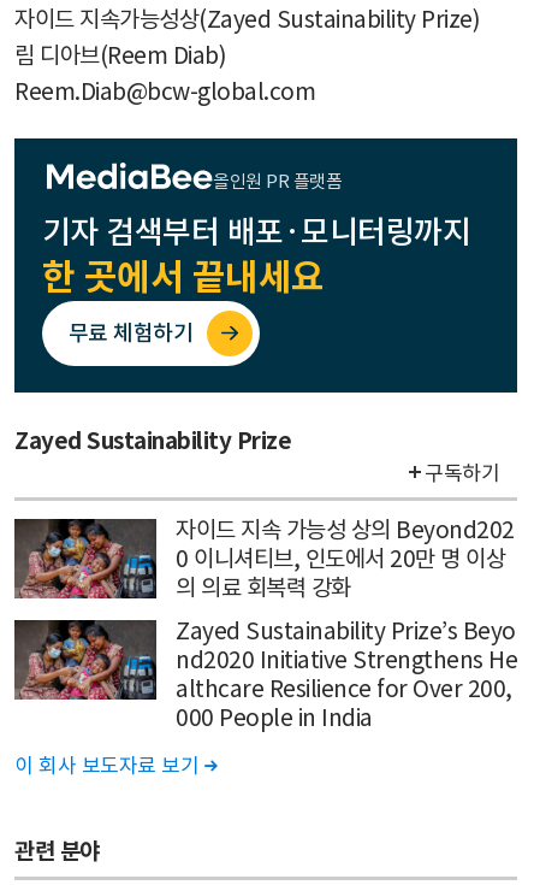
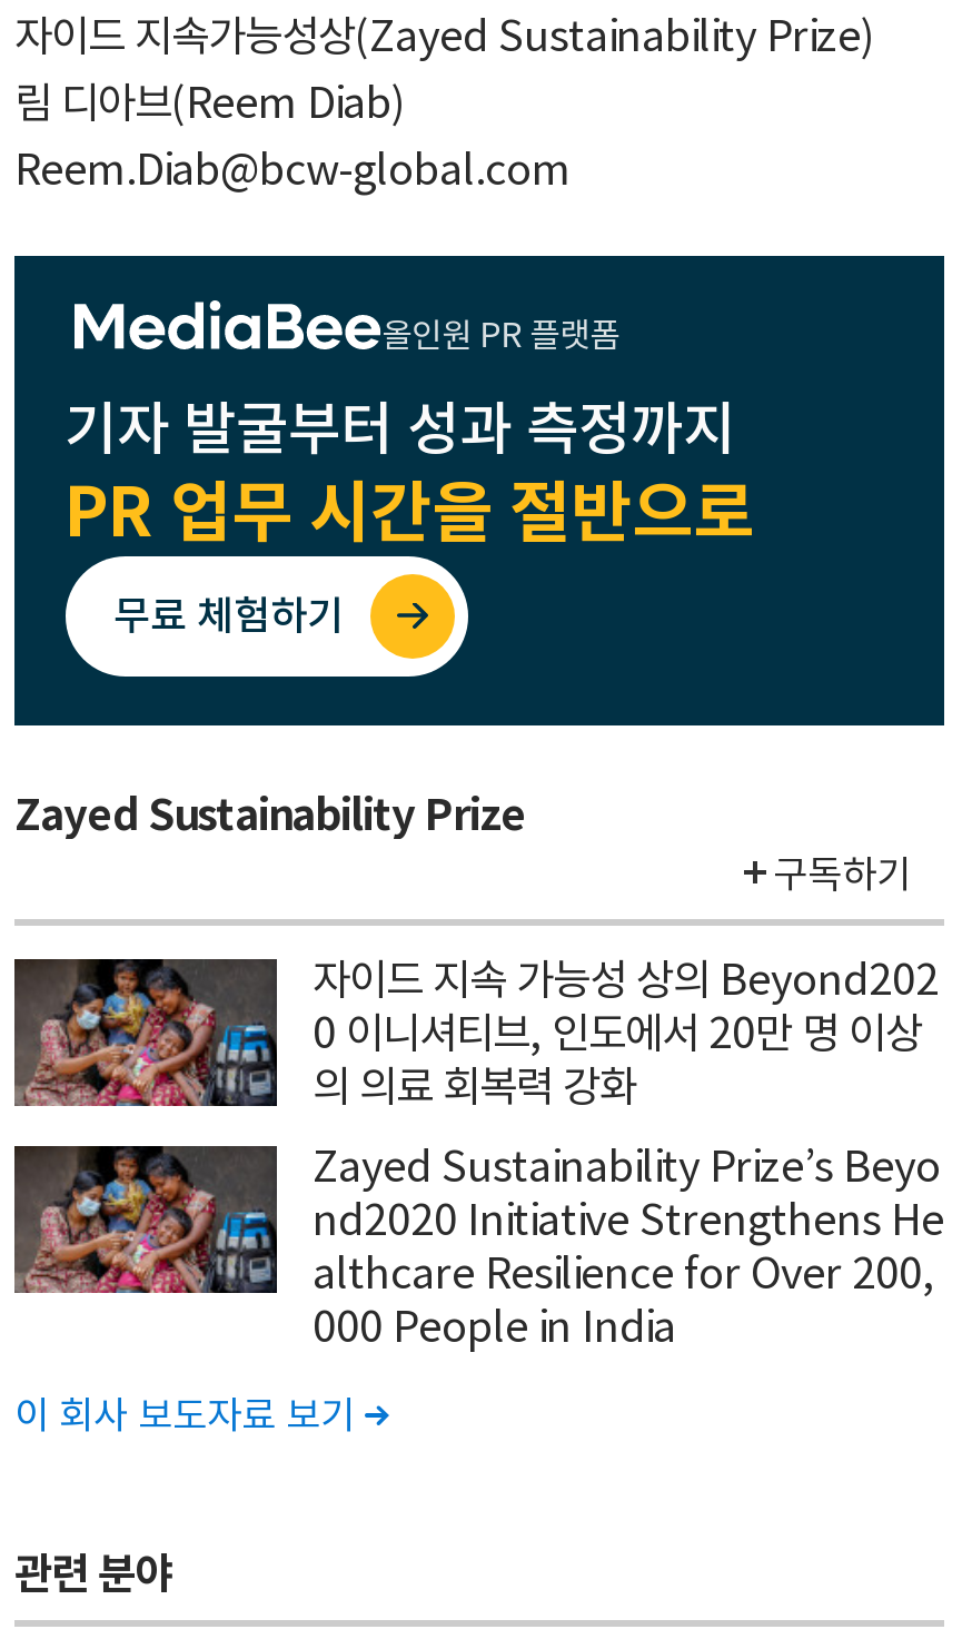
- 기자 검색부터 배포·모니터링까지
- 한 곳에서 끝내세요
+ 기자 발굴부터 성과 측정까지
+ PR 업무 시간을 절반으로
